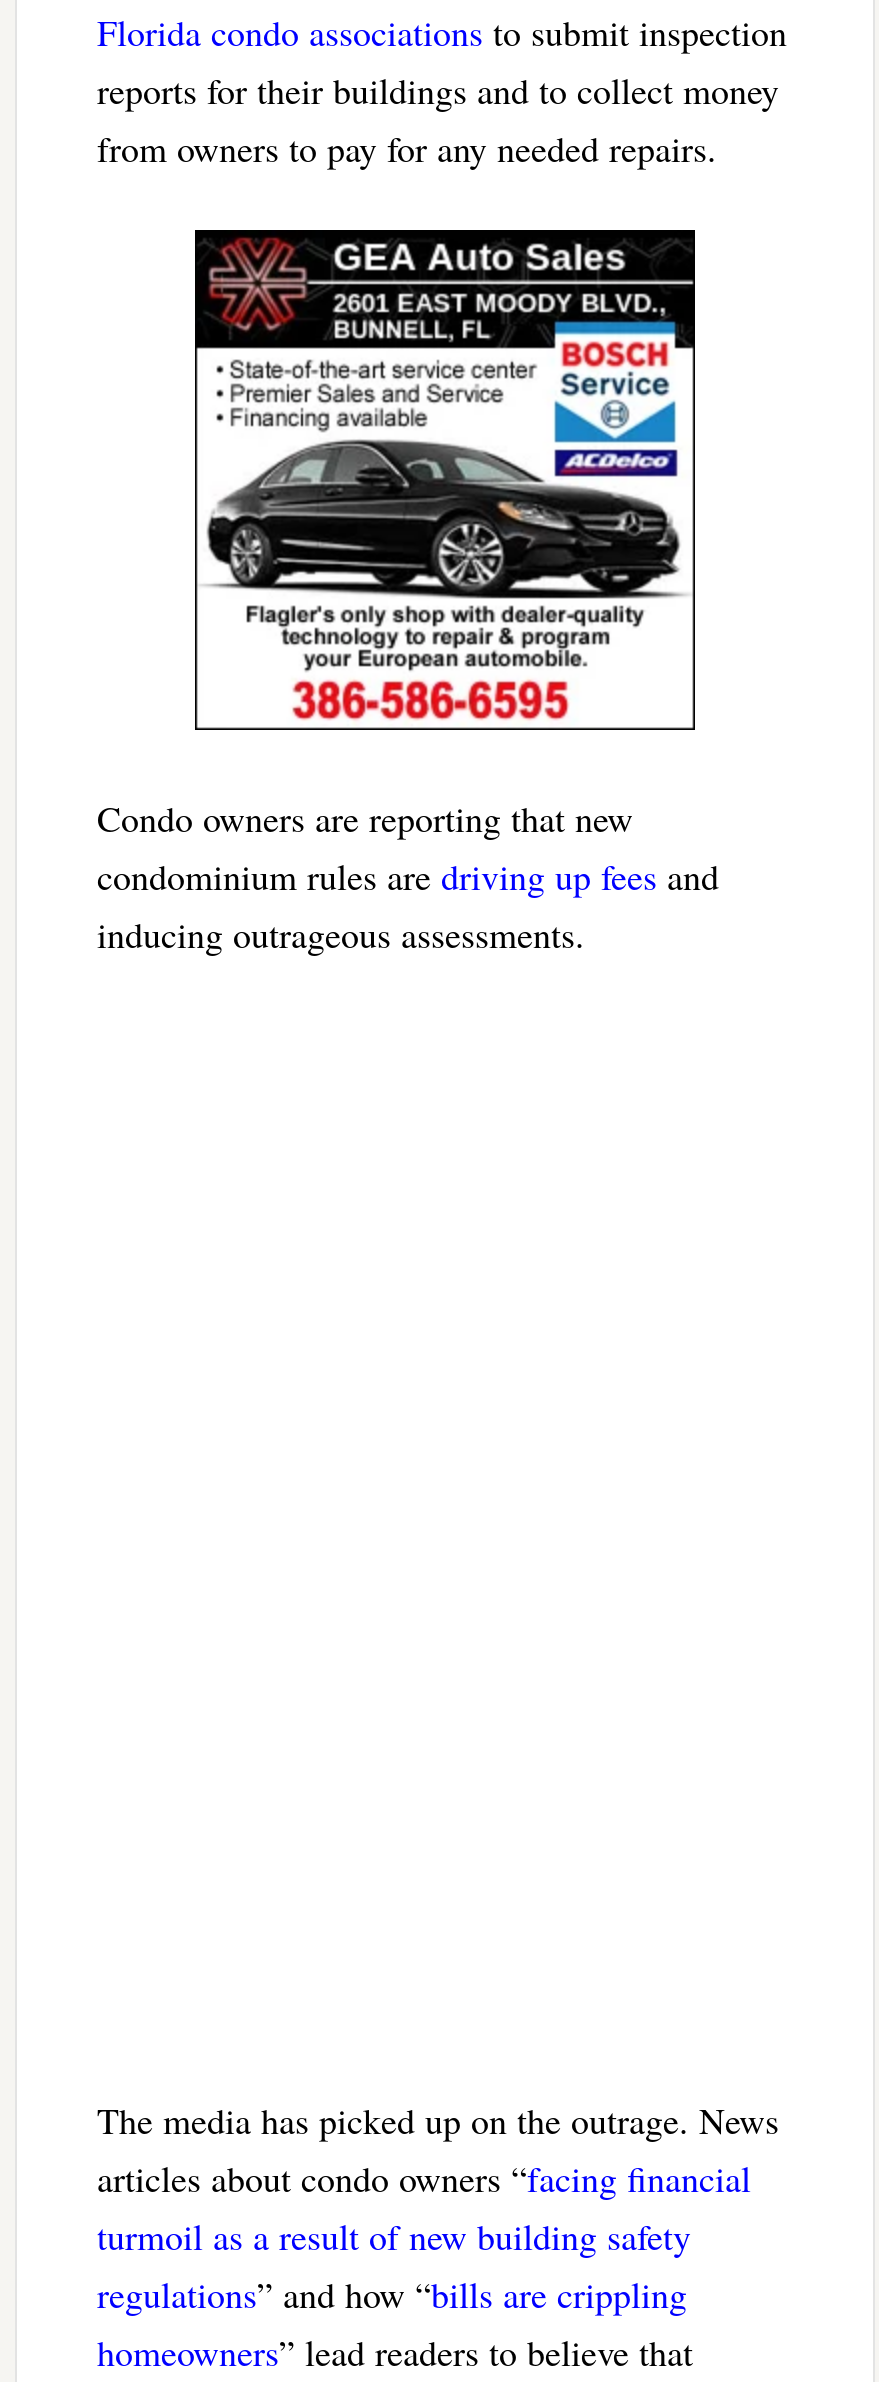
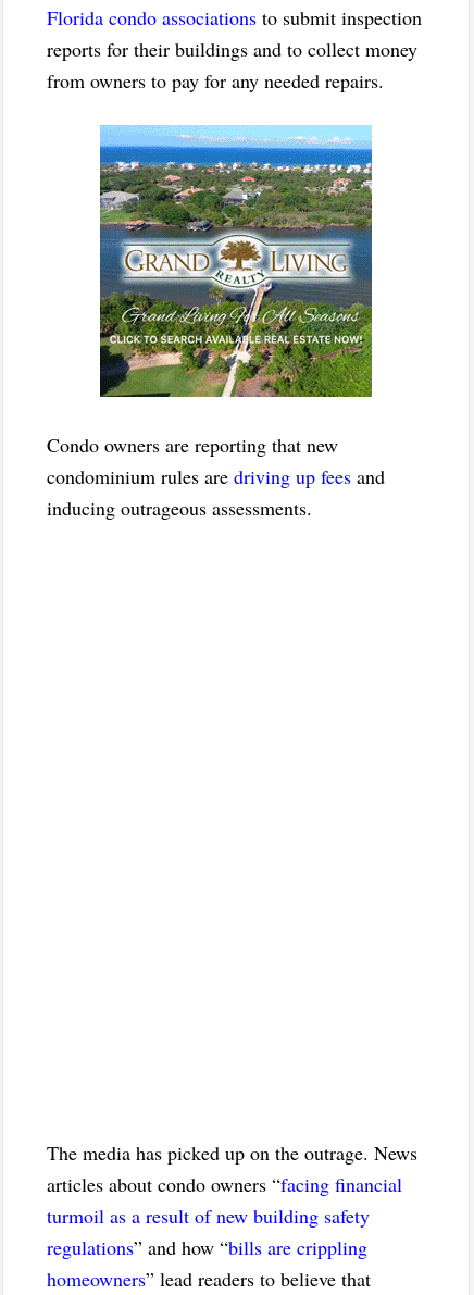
- [image]
+ [image]
